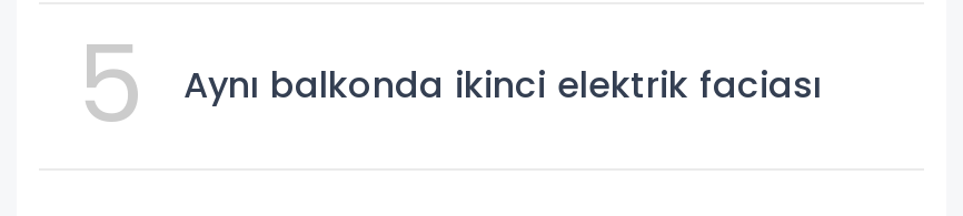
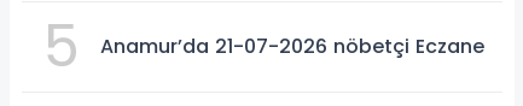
- Aynı balkonda ikinci elektrik faciası
+ Anamur’da 21-07-2026 nöbetçi Eczane
